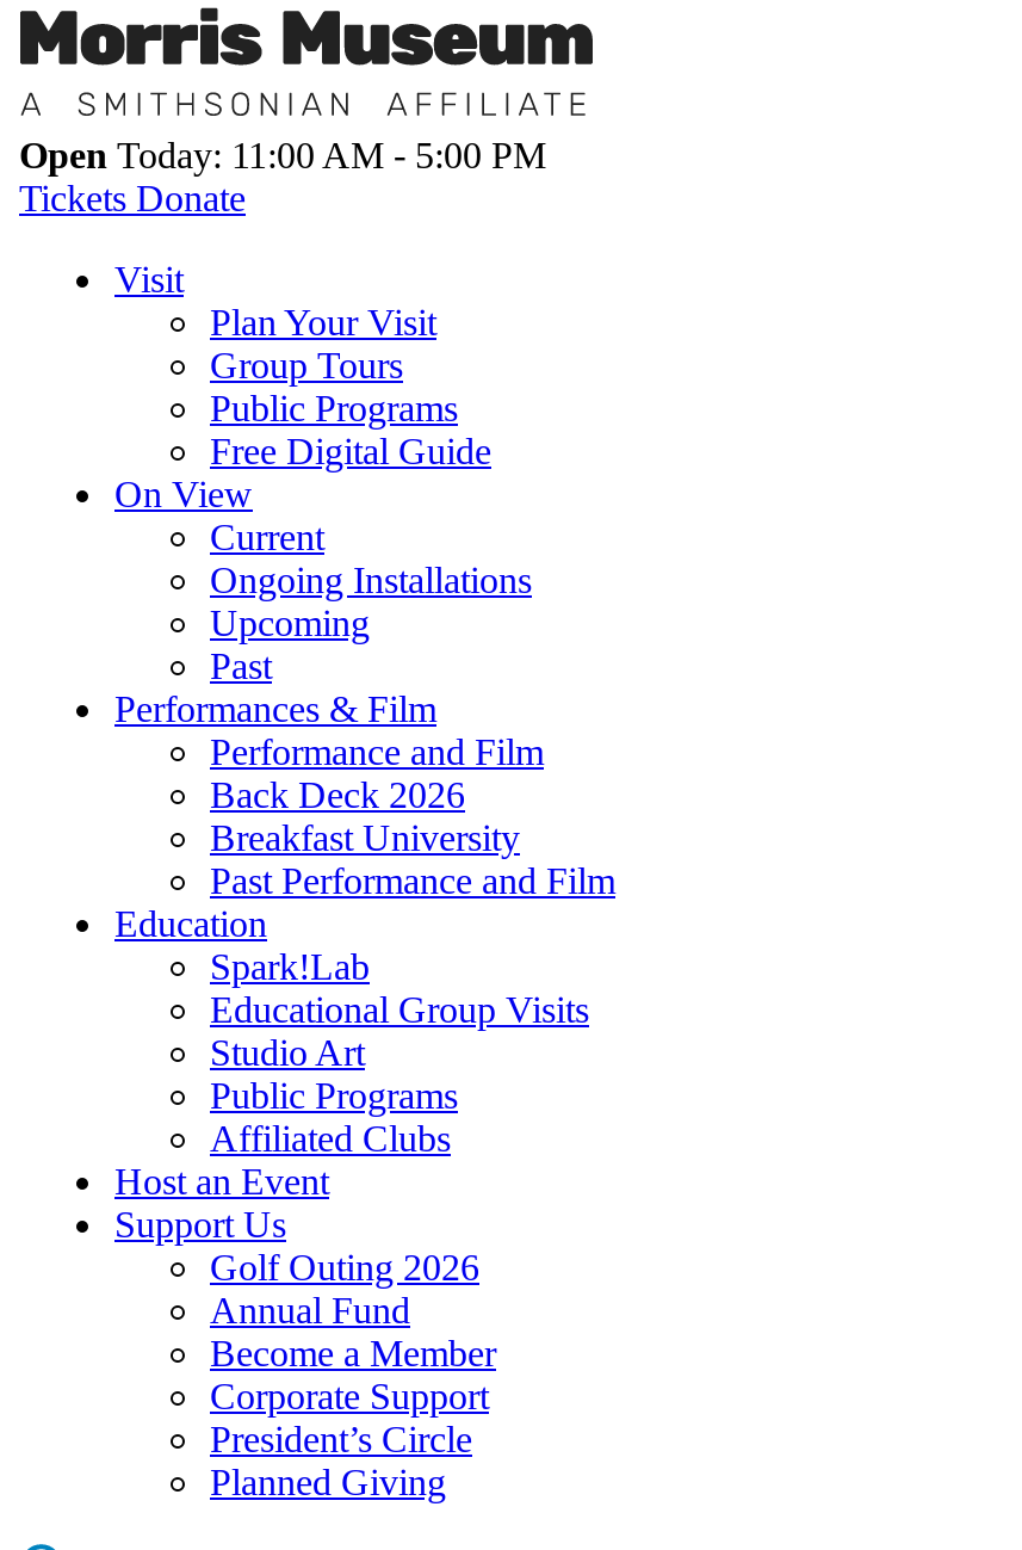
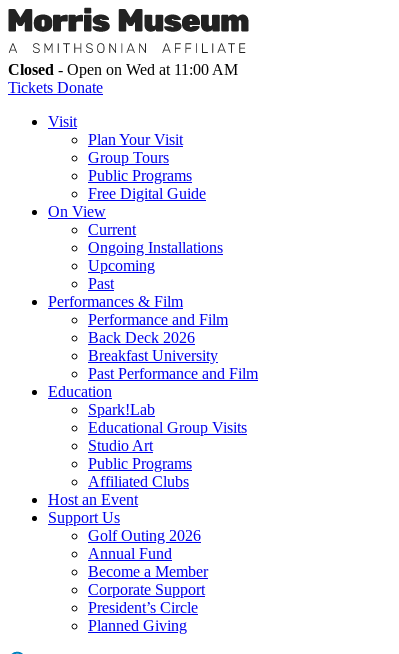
- Open Today: 11:00 AM - 5:00 PM
+ Closed - Open on Wed at 11:00 AM
